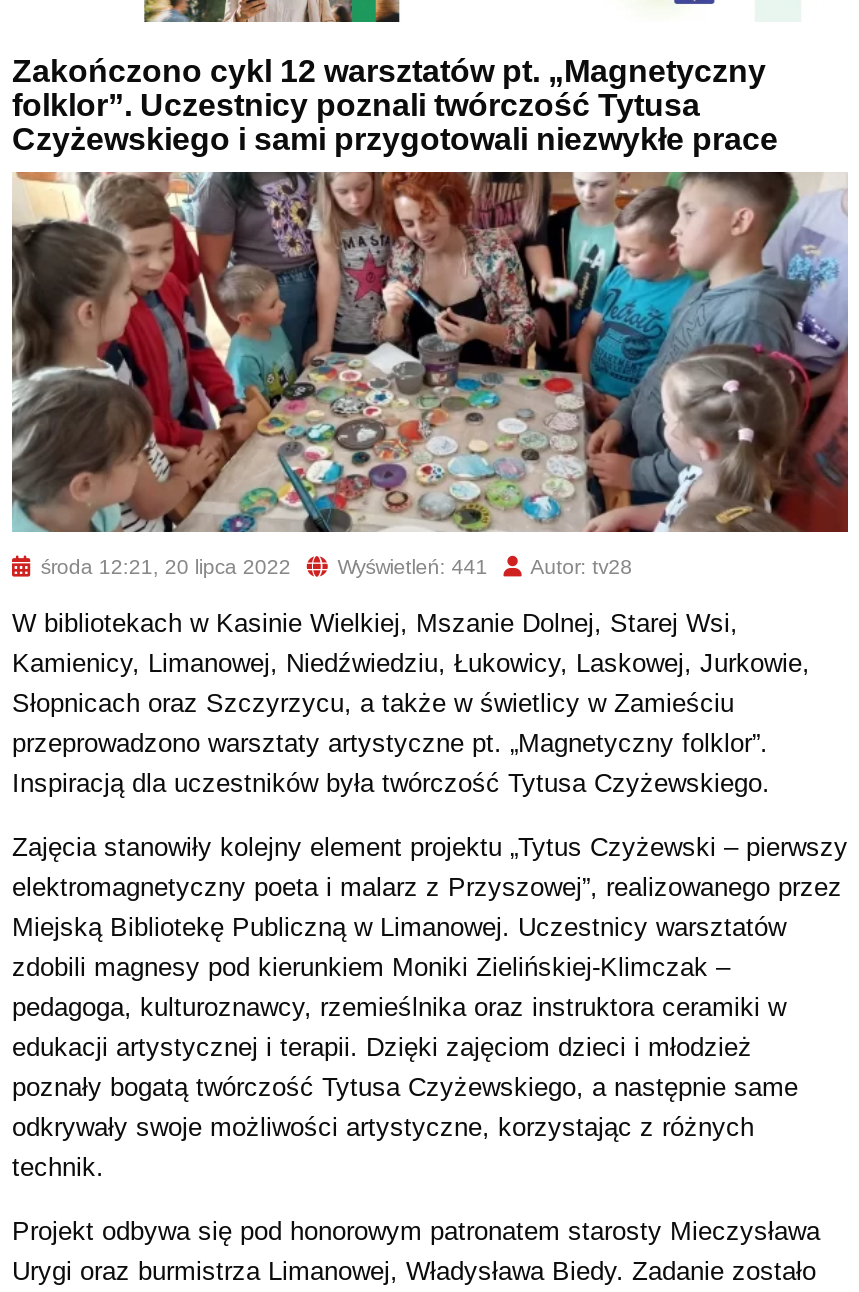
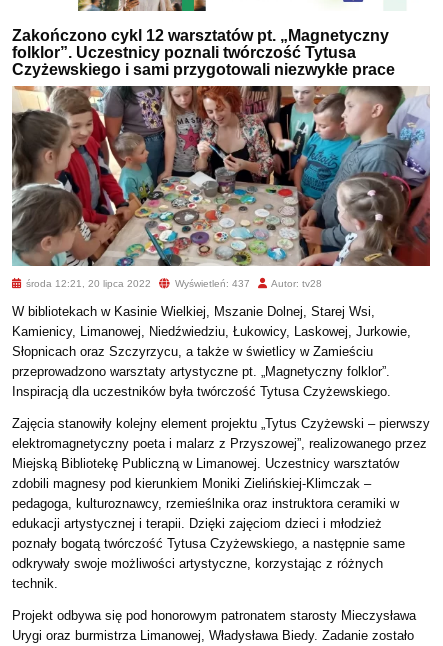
- środa 12:21, 20 lipca 2022 Wyświetleń: 441 Autor: tv28
+ środa 12:21, 20 lipca 2022 Wyświetleń: 437 Autor: tv28
